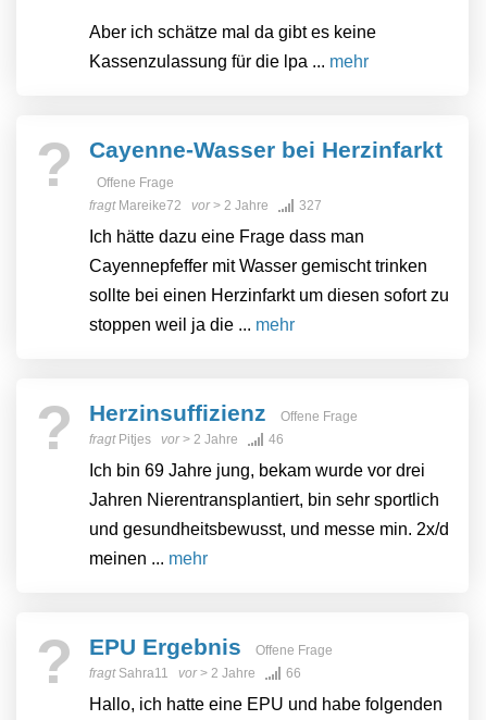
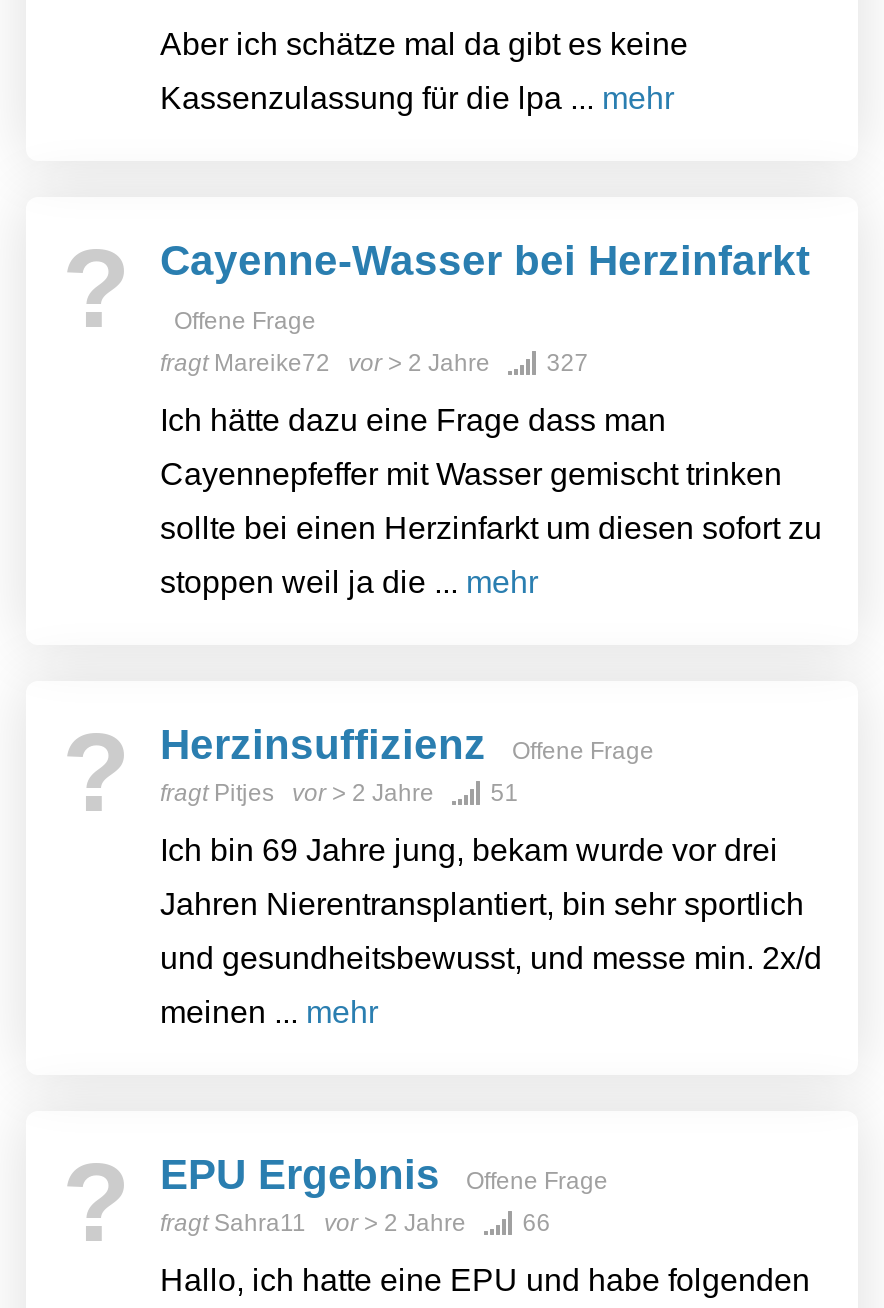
- 46
+ 51
